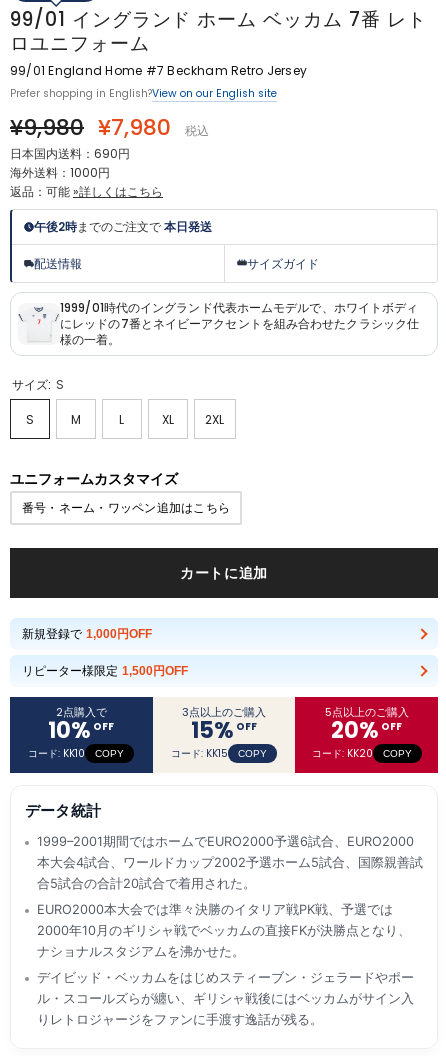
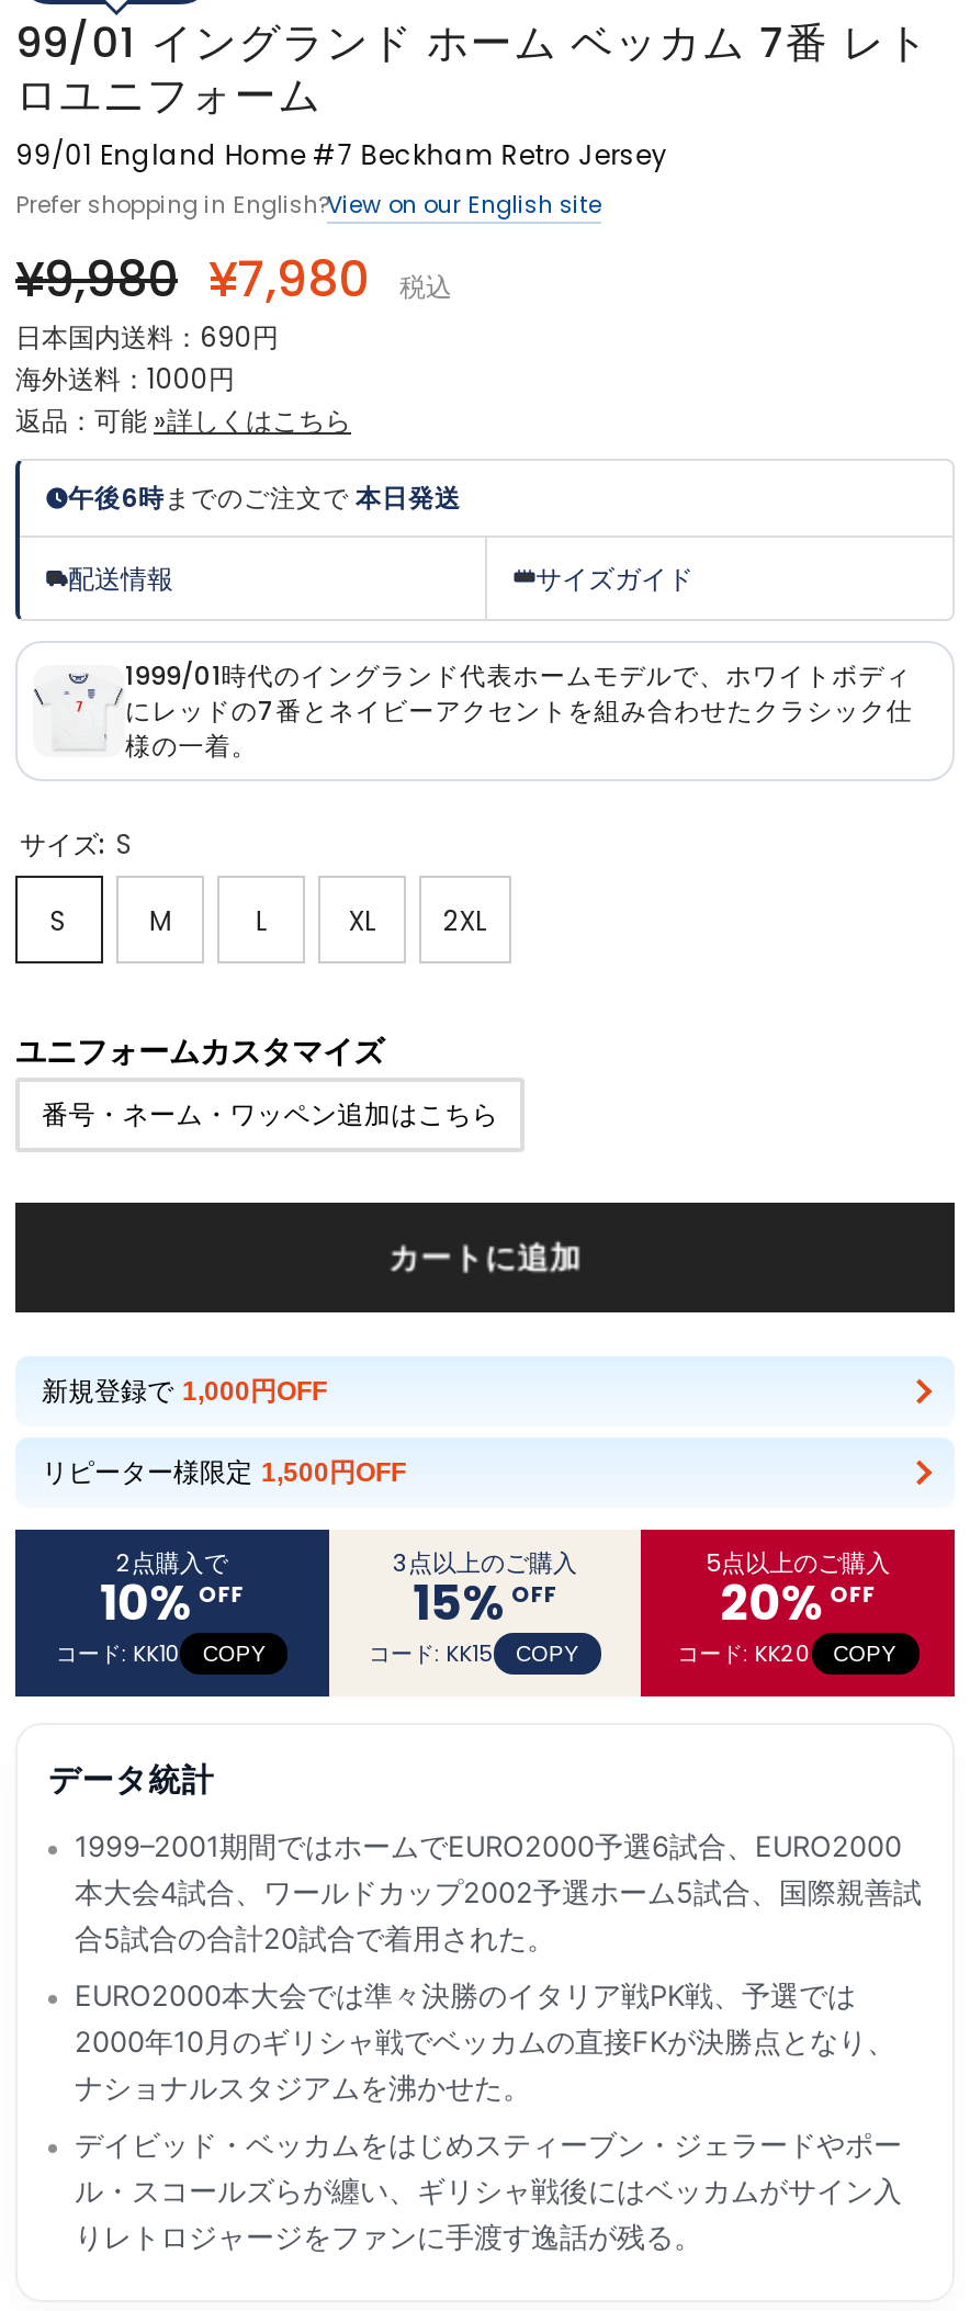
- 午後2時までのご注文で本日発送
+ 午後6時までのご注文で本日発送
